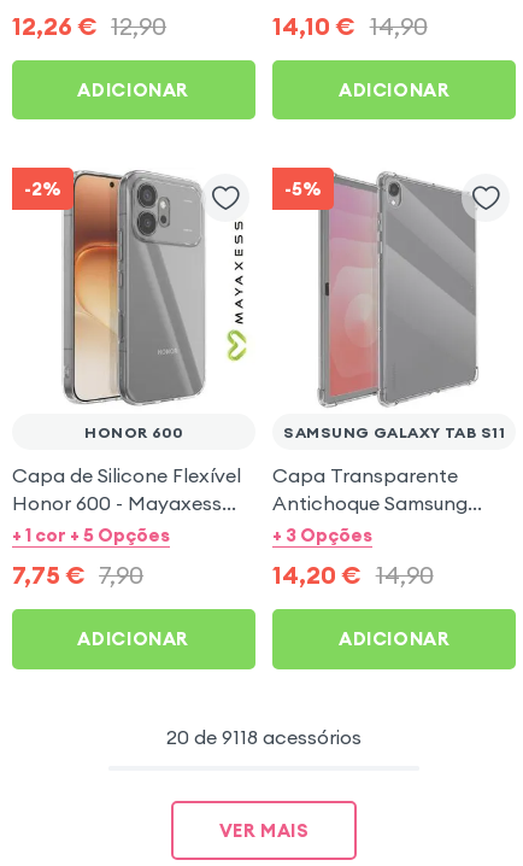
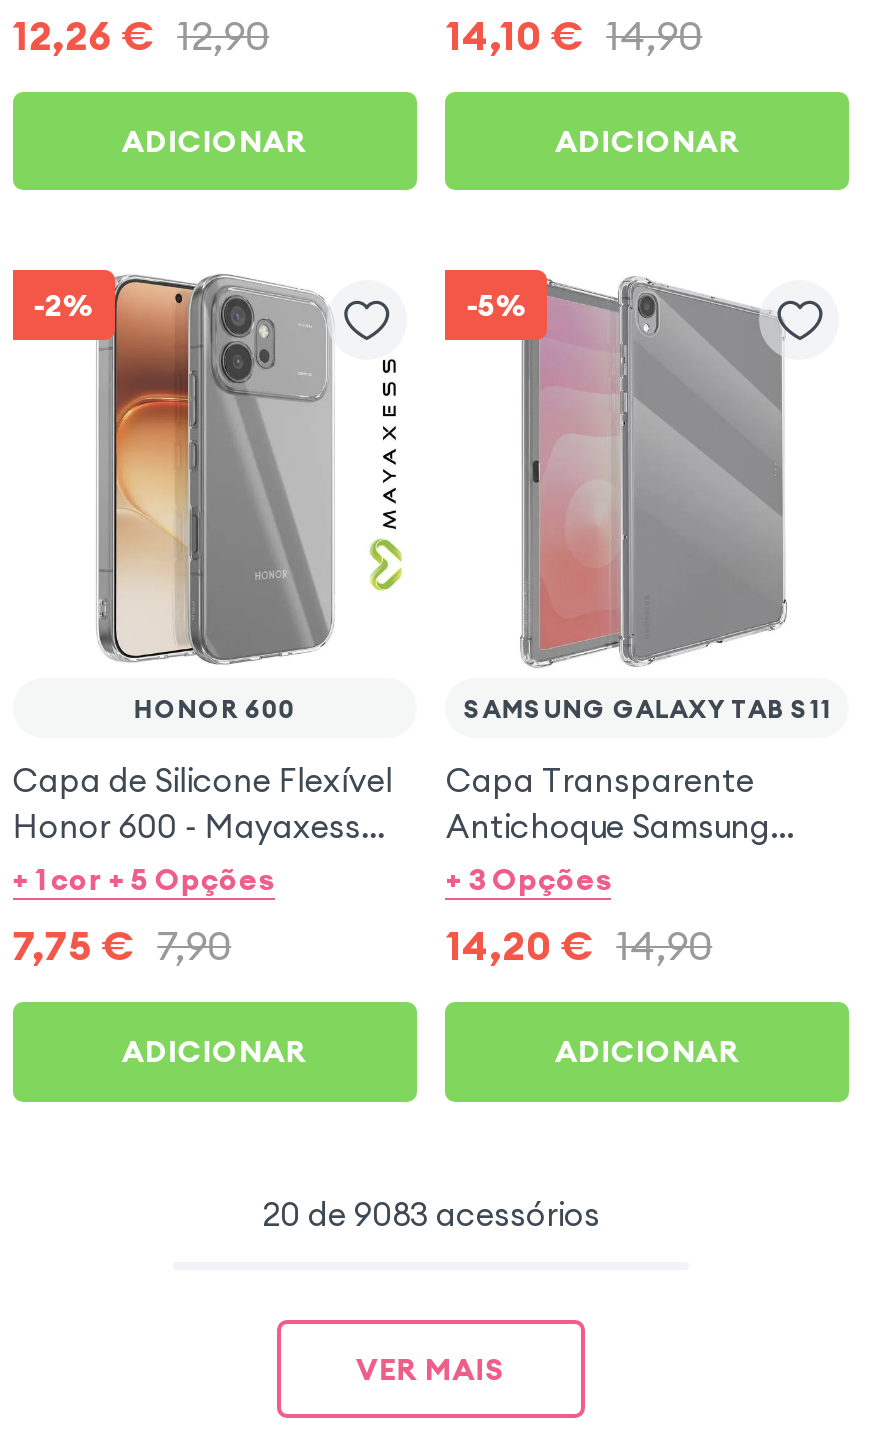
- 20 de 9118 acessórios
+ 20 de 9083 acessórios
